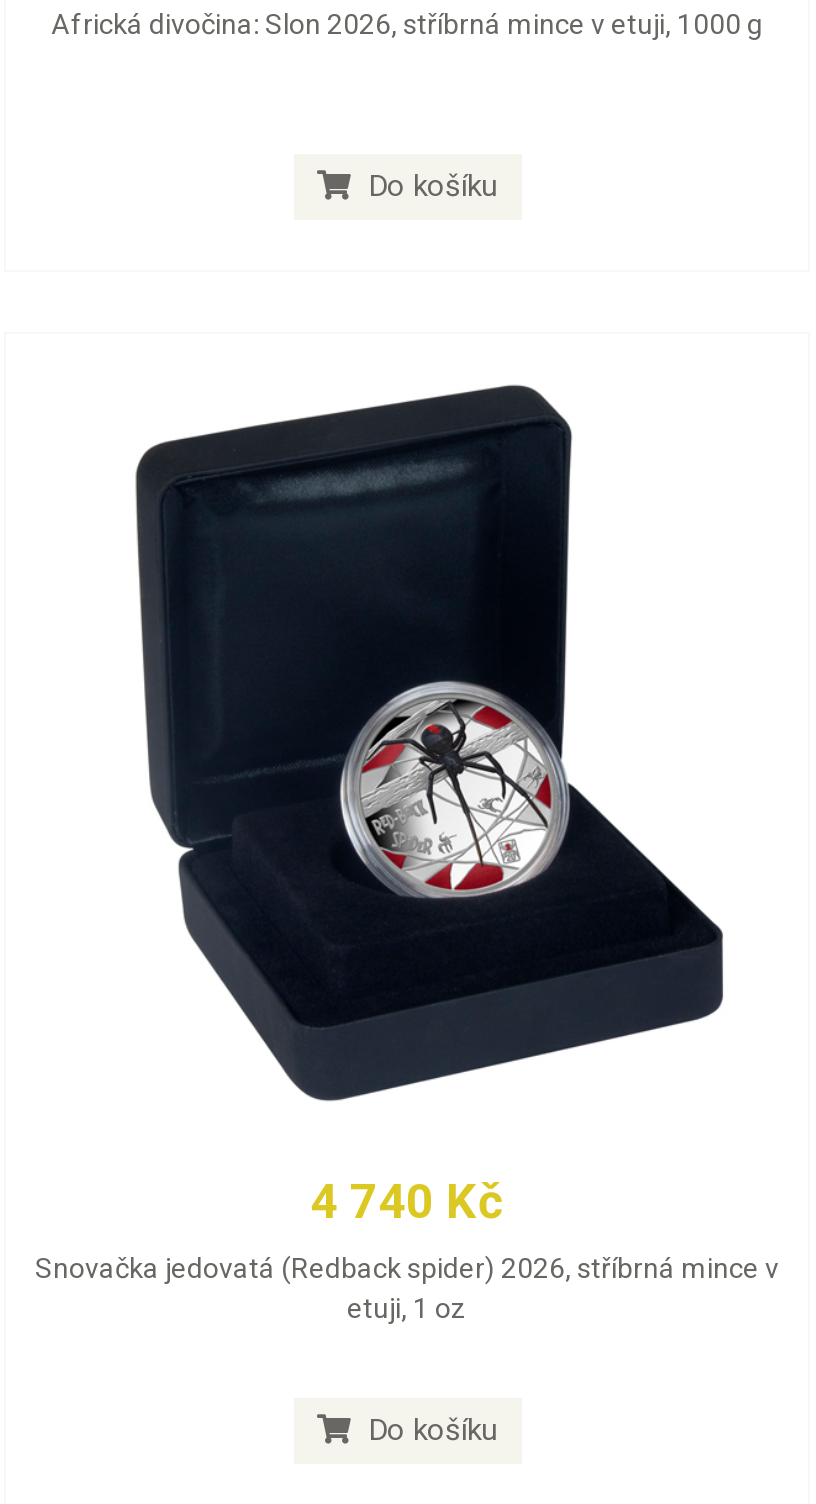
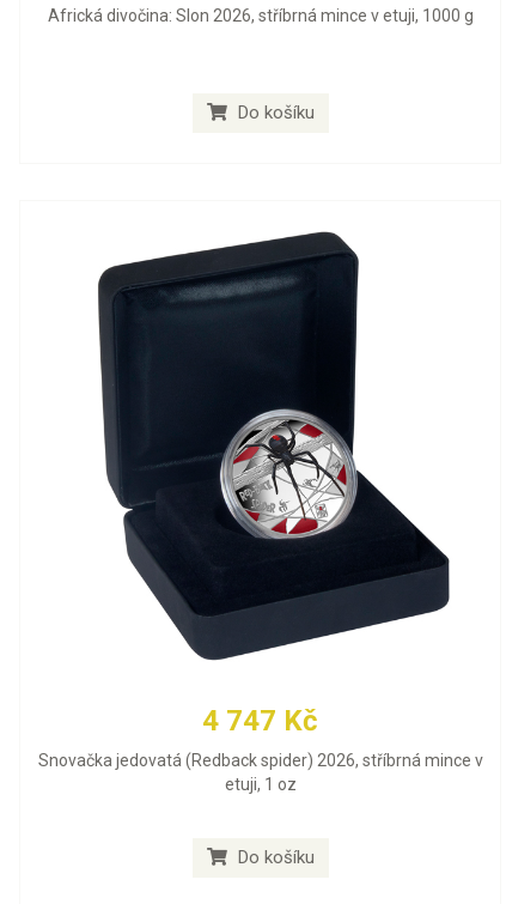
- 4 740 Kč
+ 4 747 Kč
